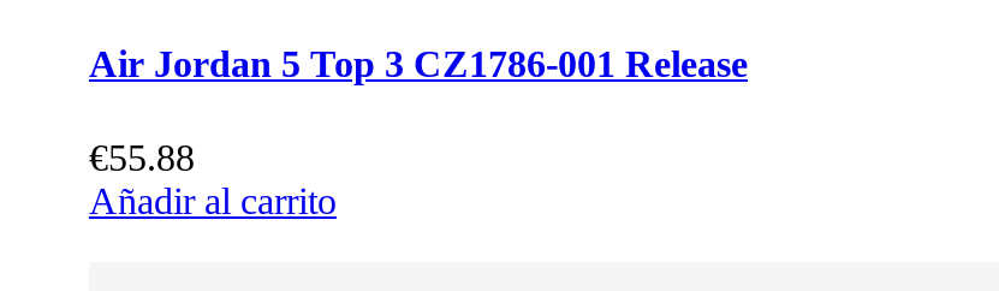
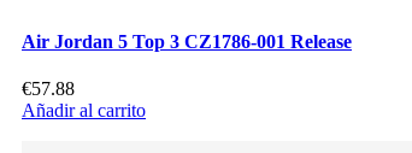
- €55.88
+ €57.88
